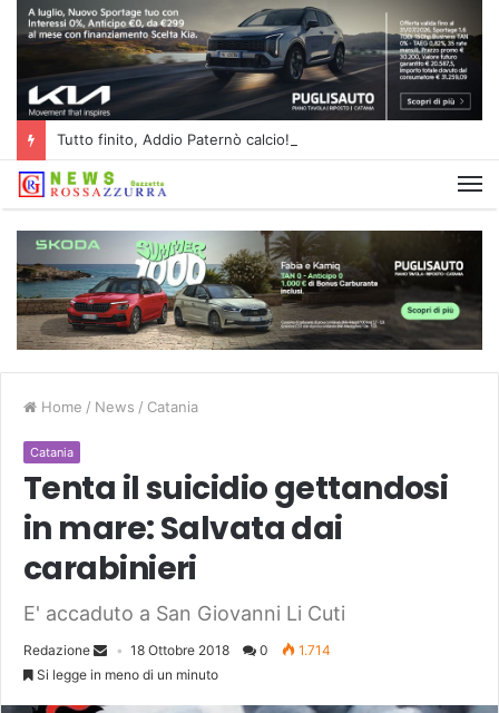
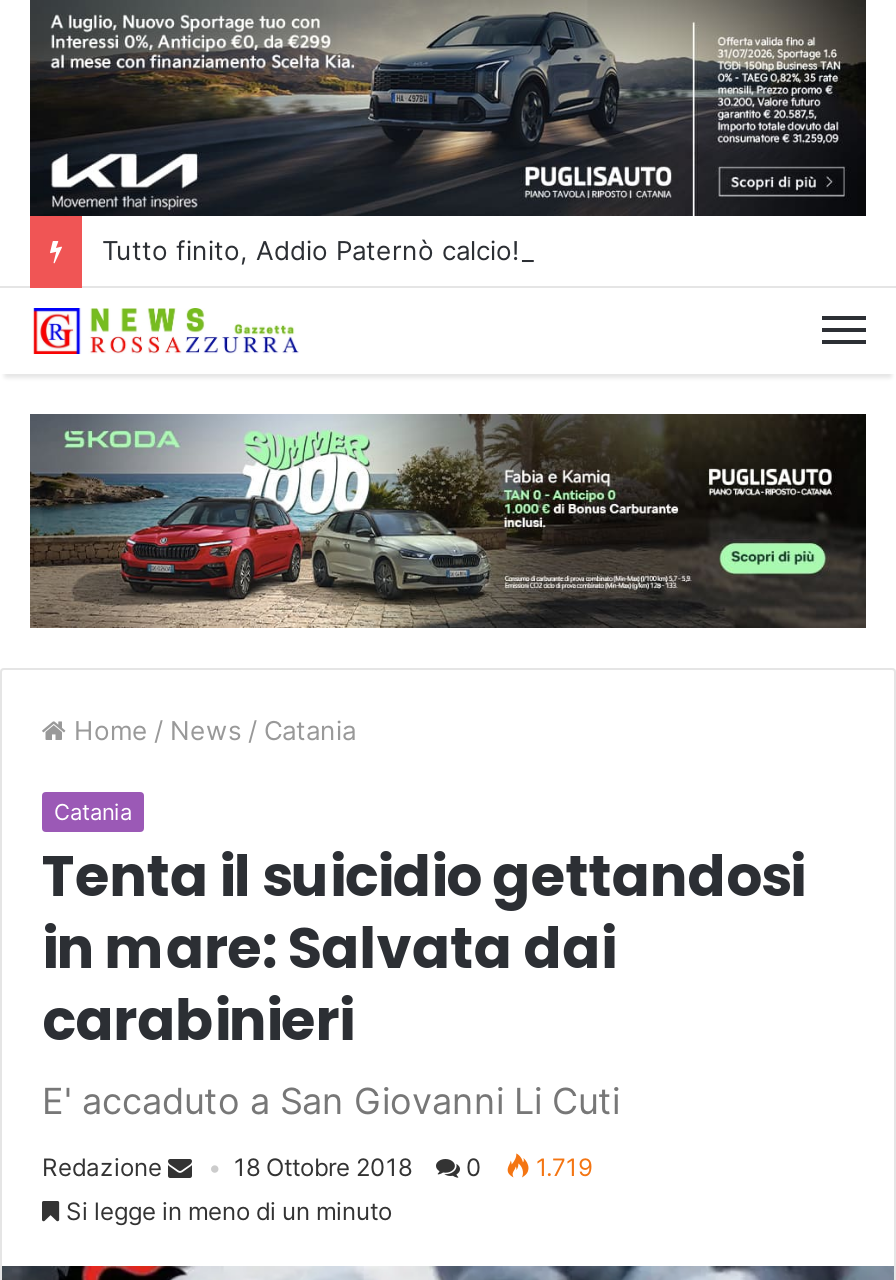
- 18 Ottobre 2018 0 1.714
+ 18 Ottobre 2018 0 1.719
